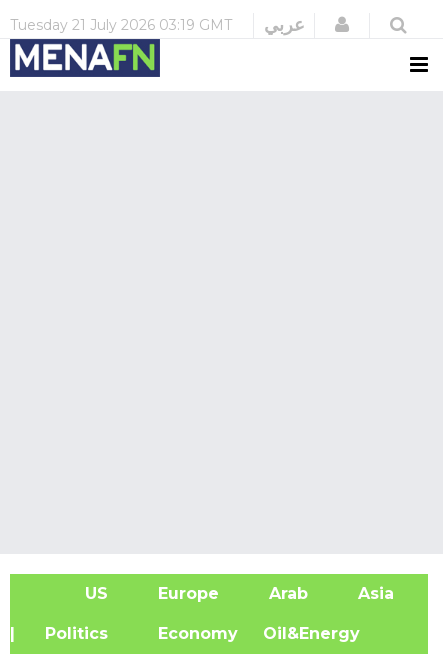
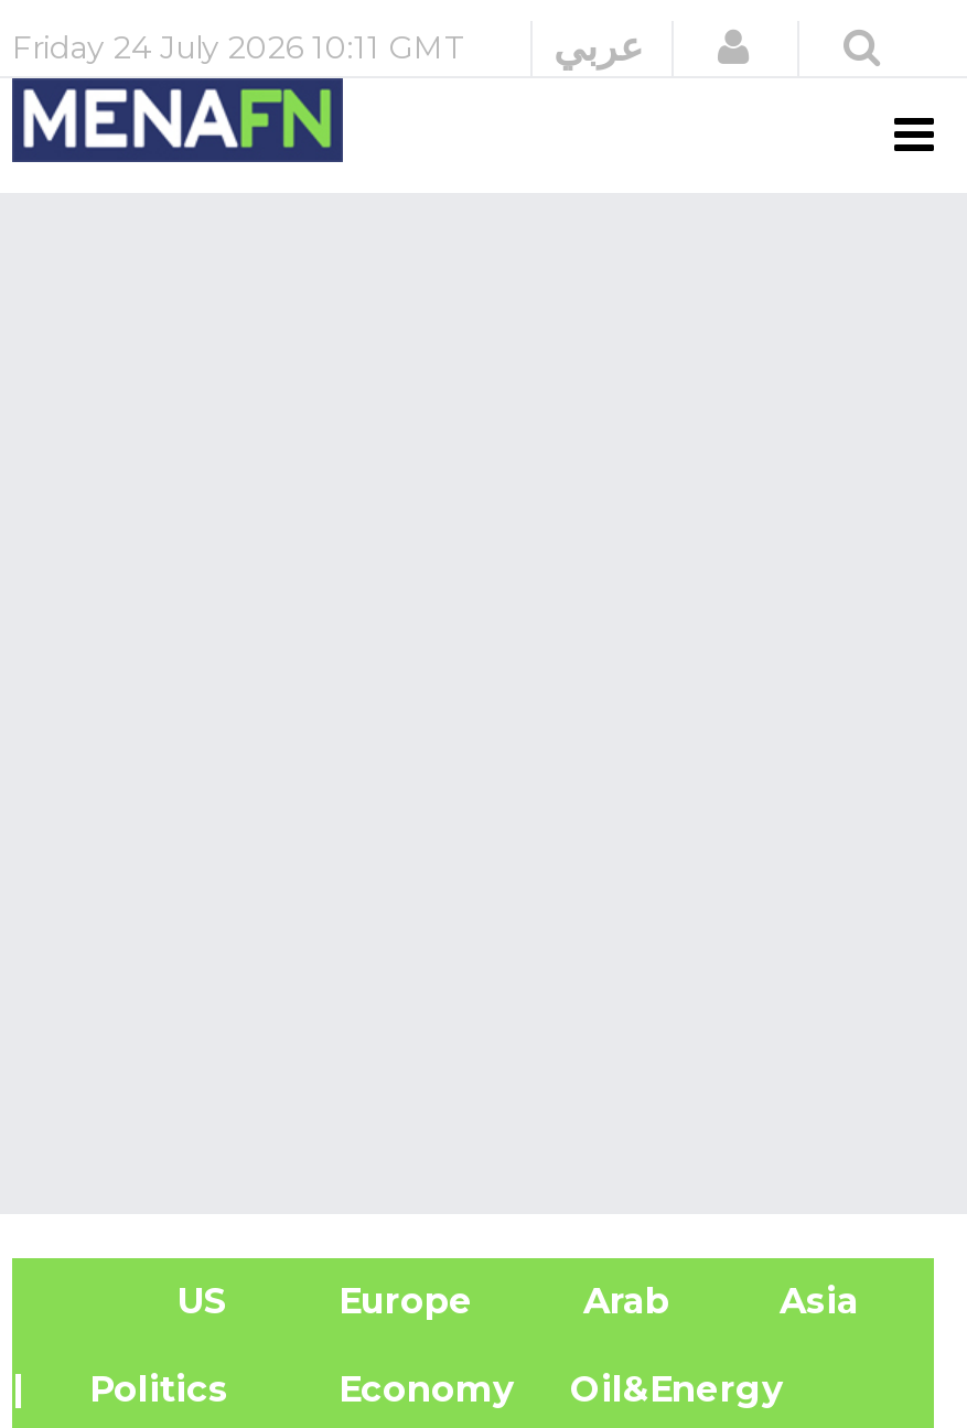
- Tuesday 21 July 2026 03:19 GMT
+ Friday 24 July 2026 10:11 GMT
